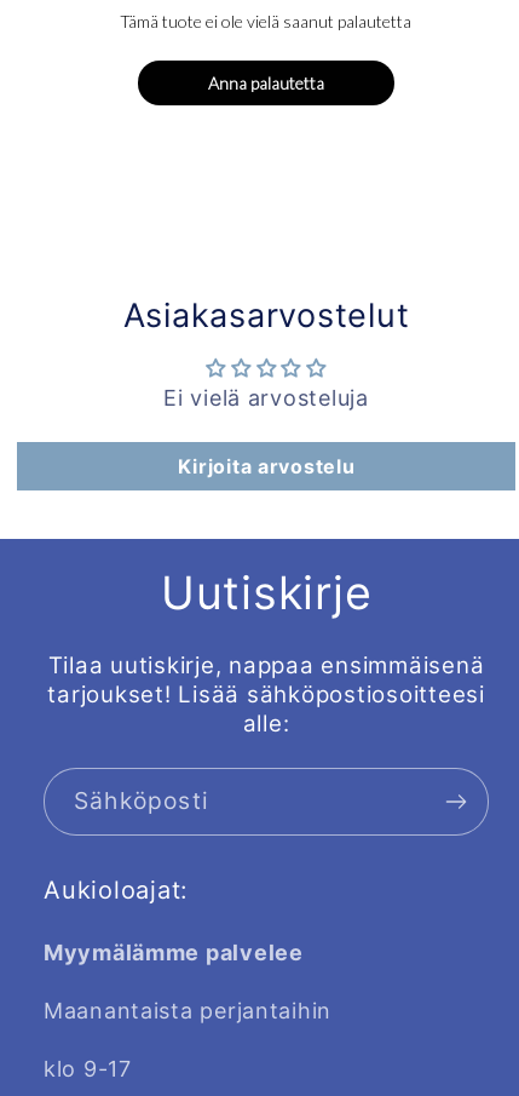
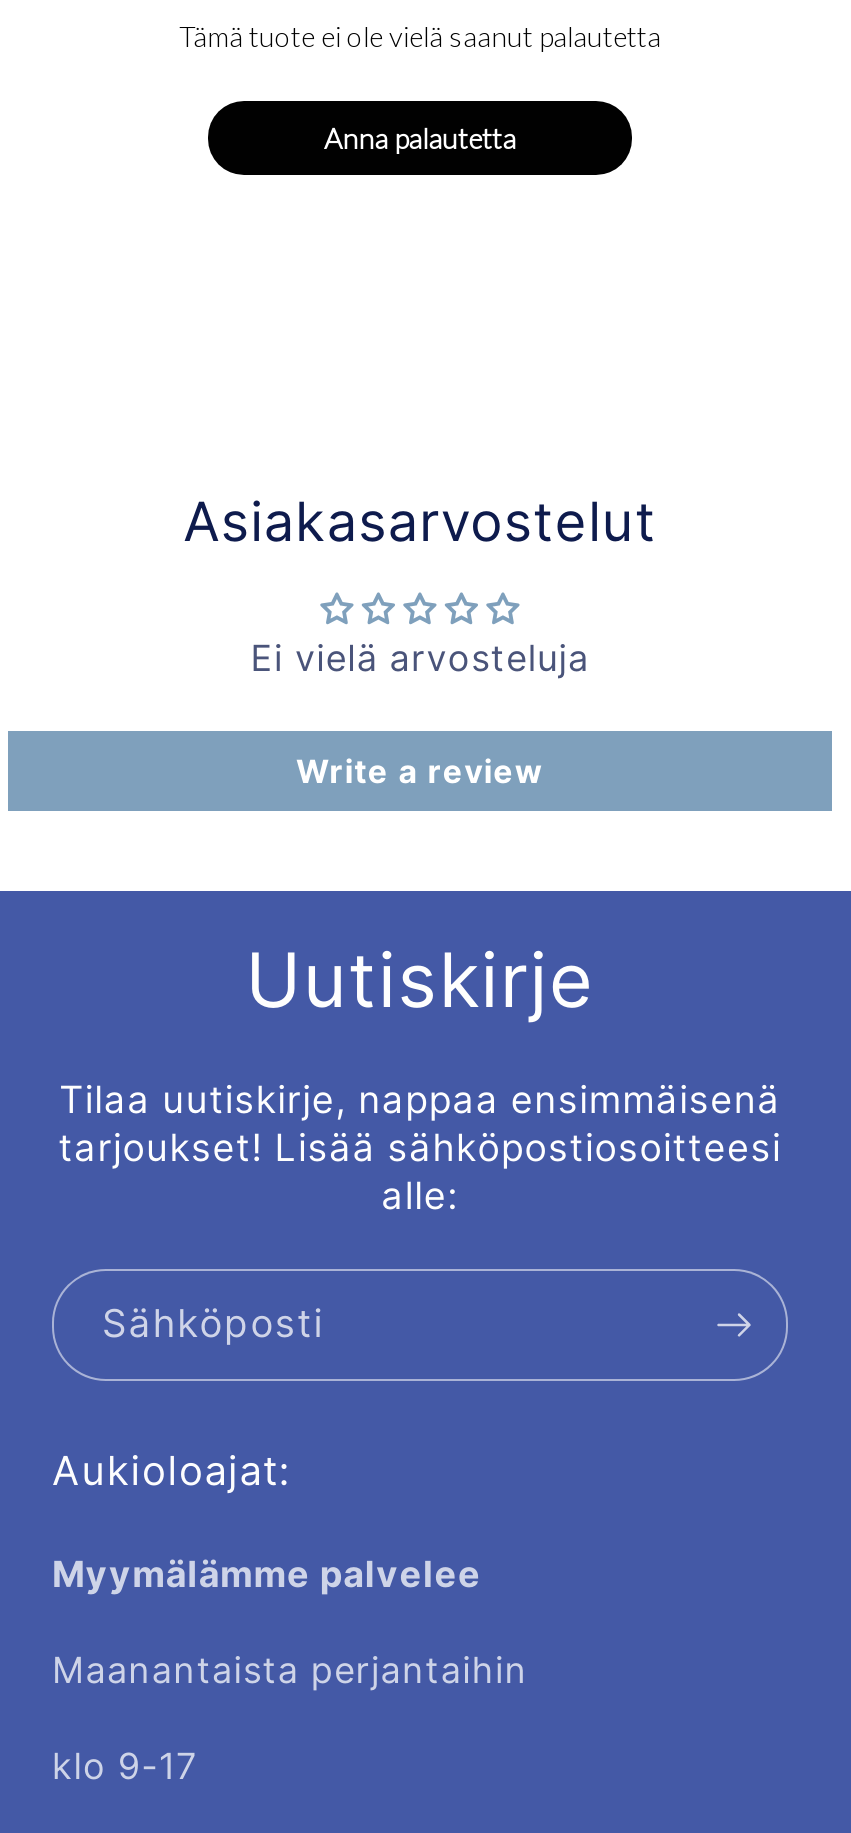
- Kirjoita arvostelu
+ Write a review
